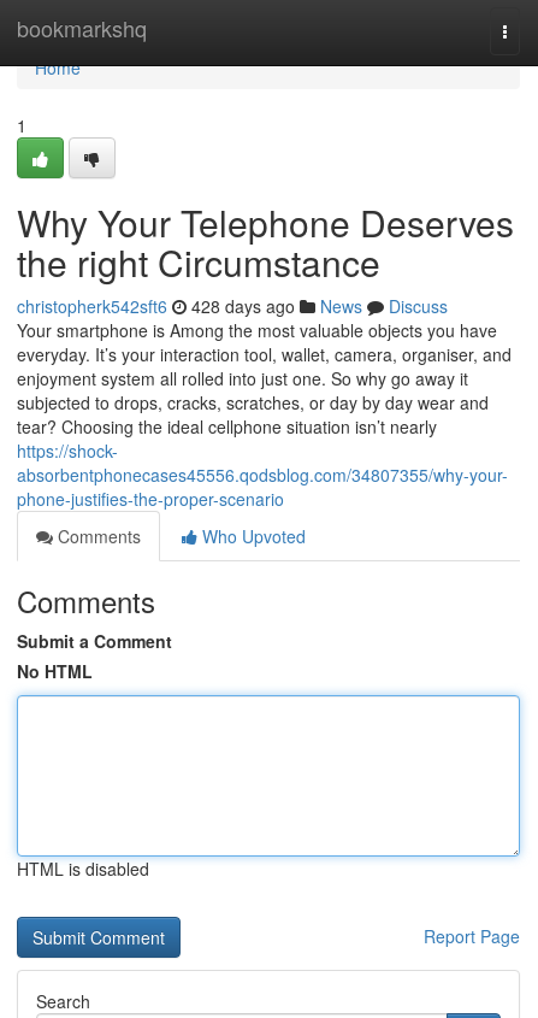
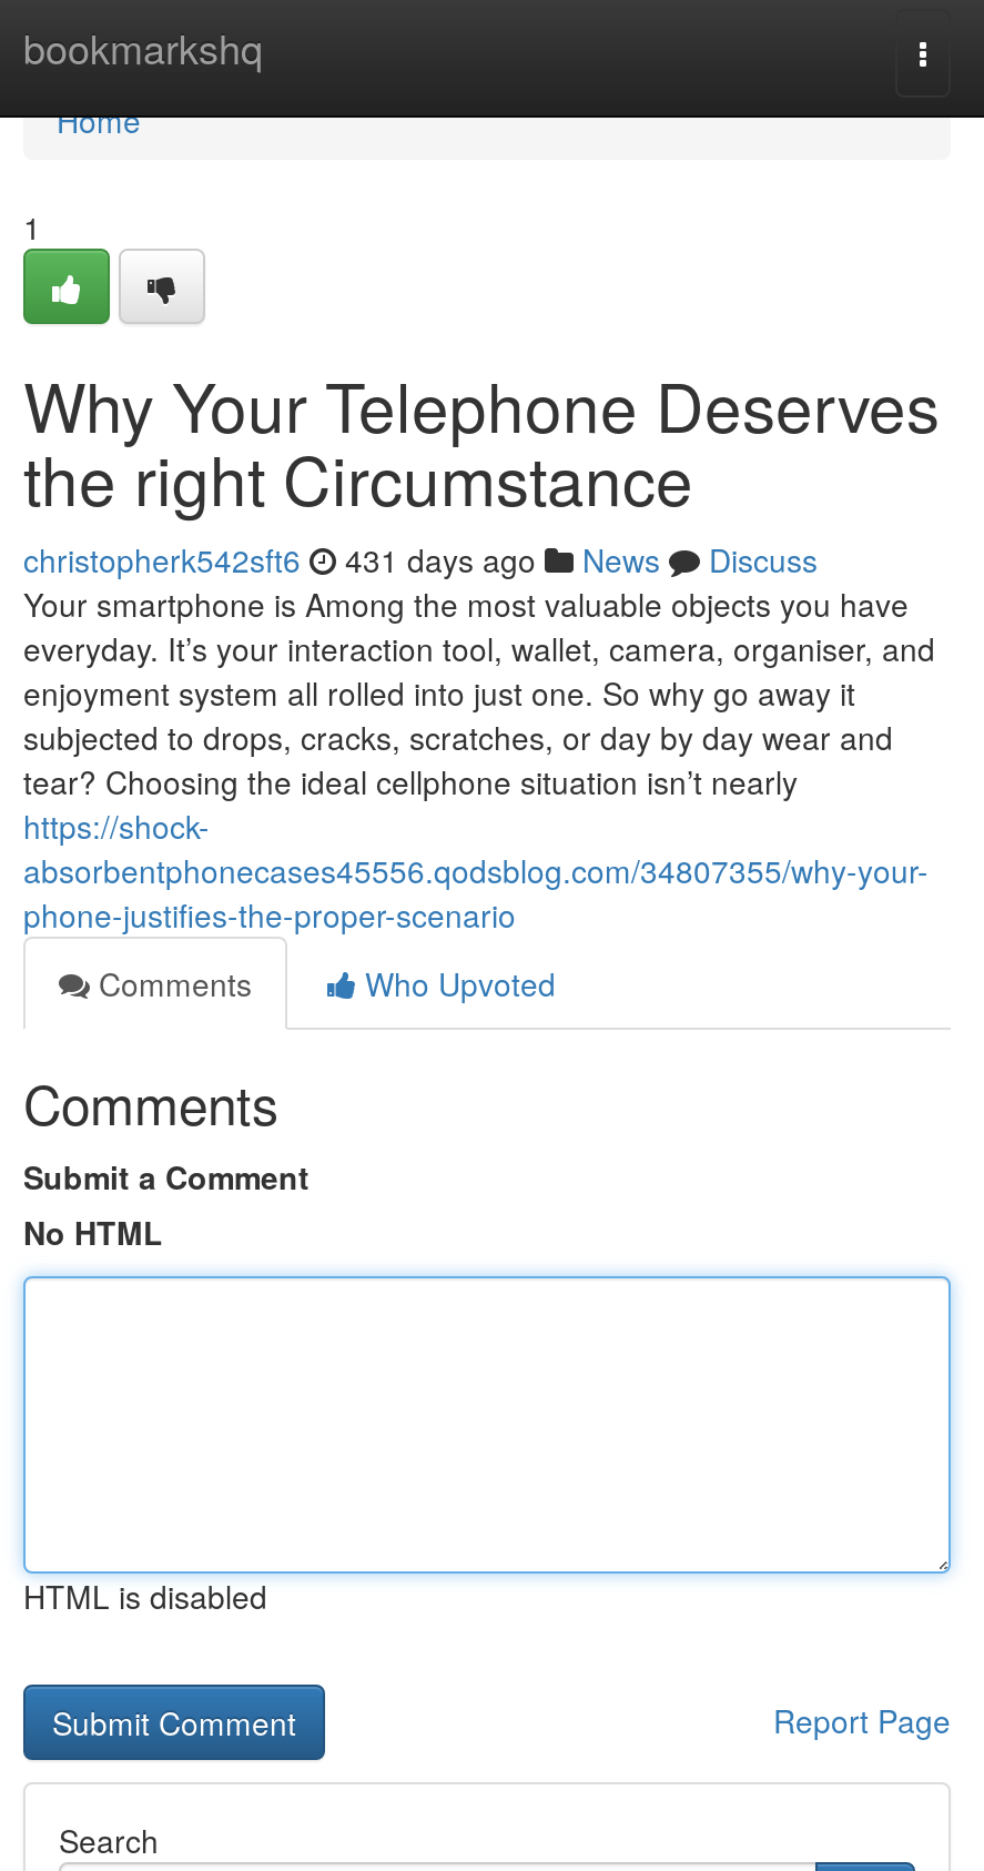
- christopherk542sft6 428 days ago News Discuss
+ christopherk542sft6 431 days ago News Discuss
